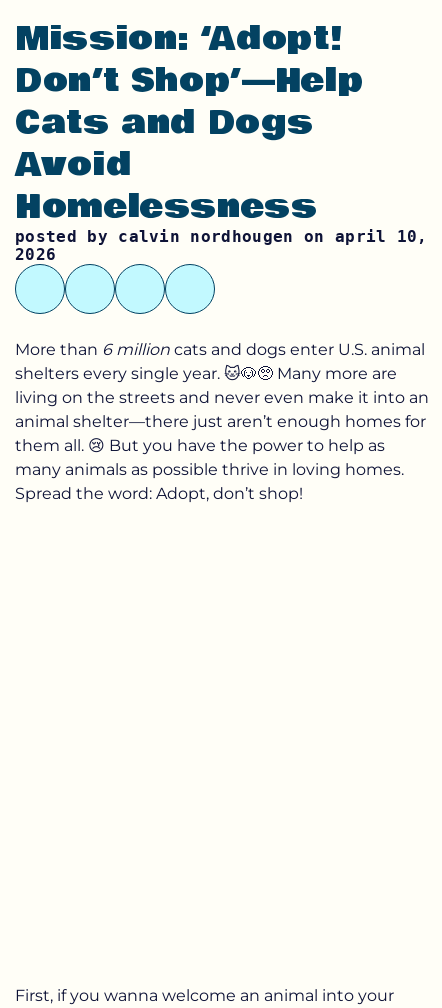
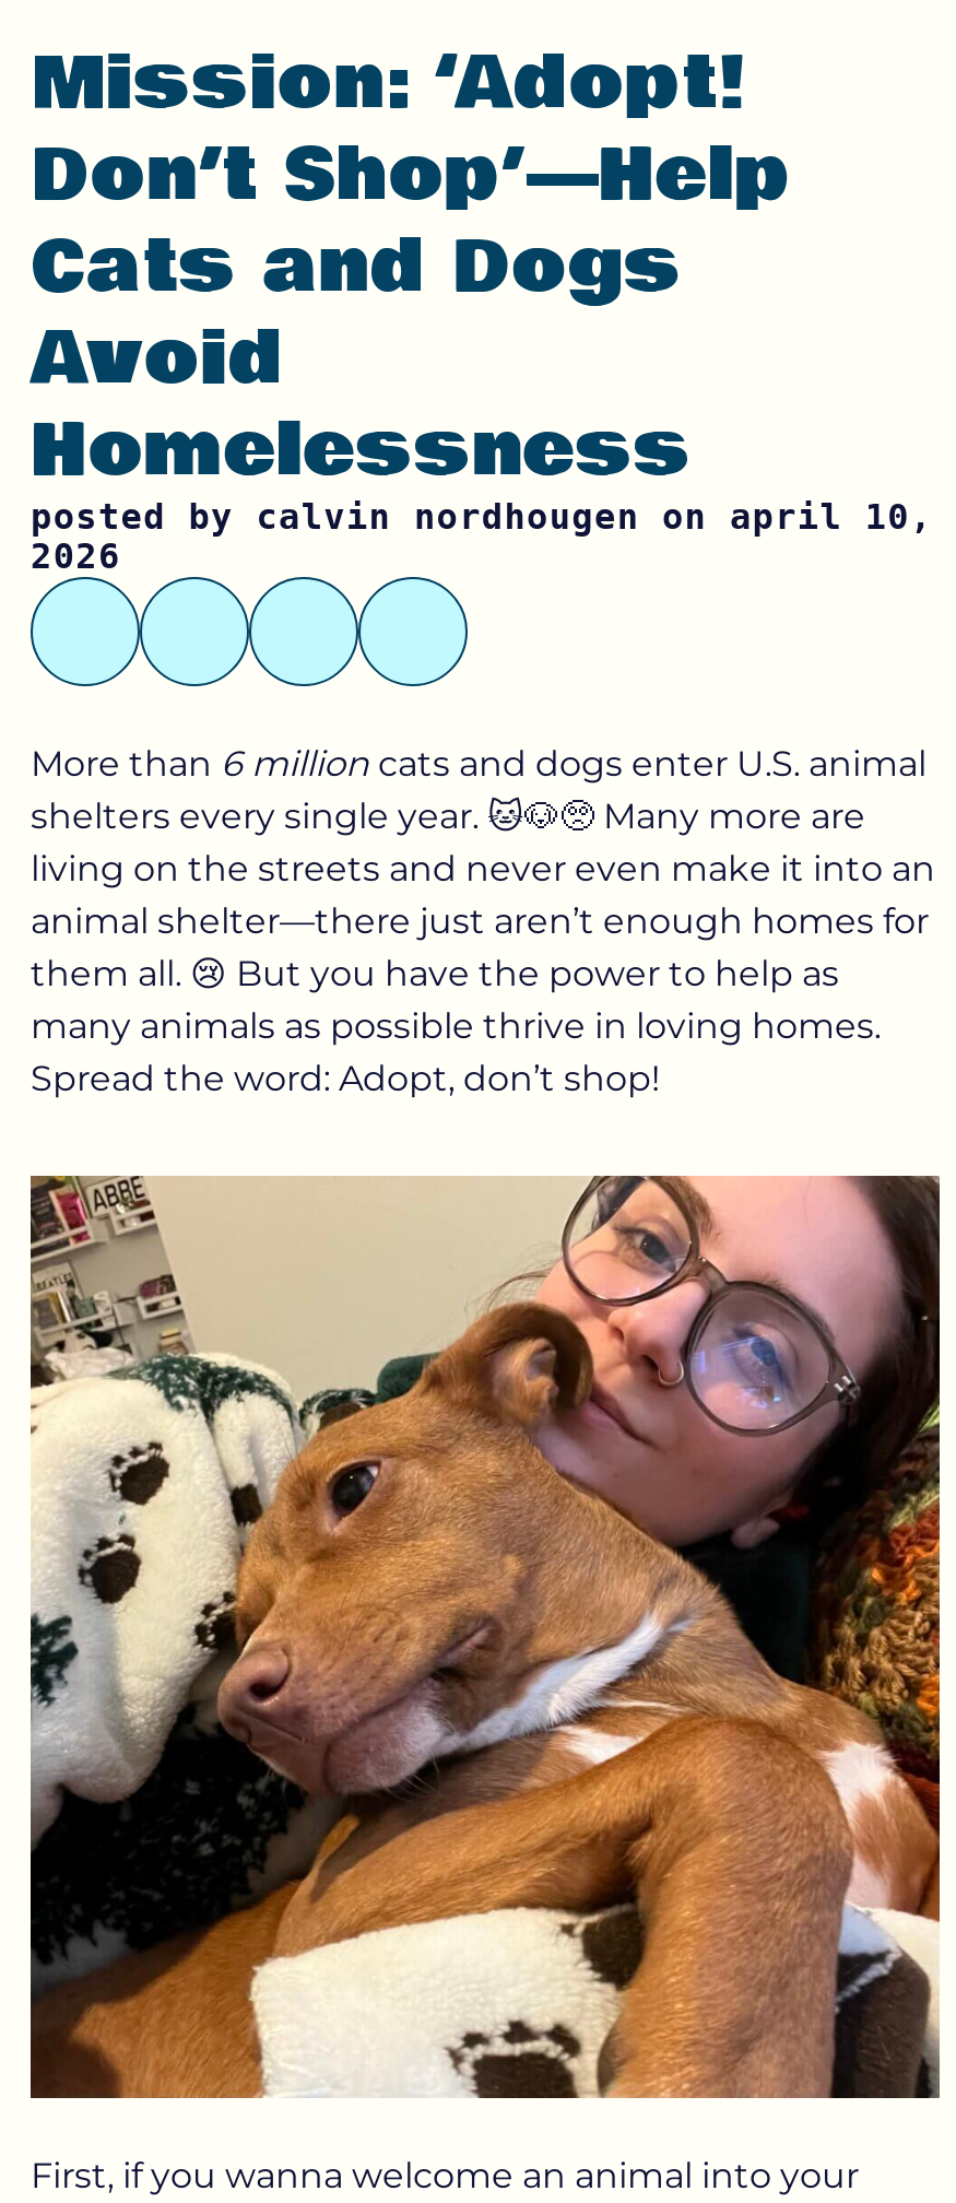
+ [image]
